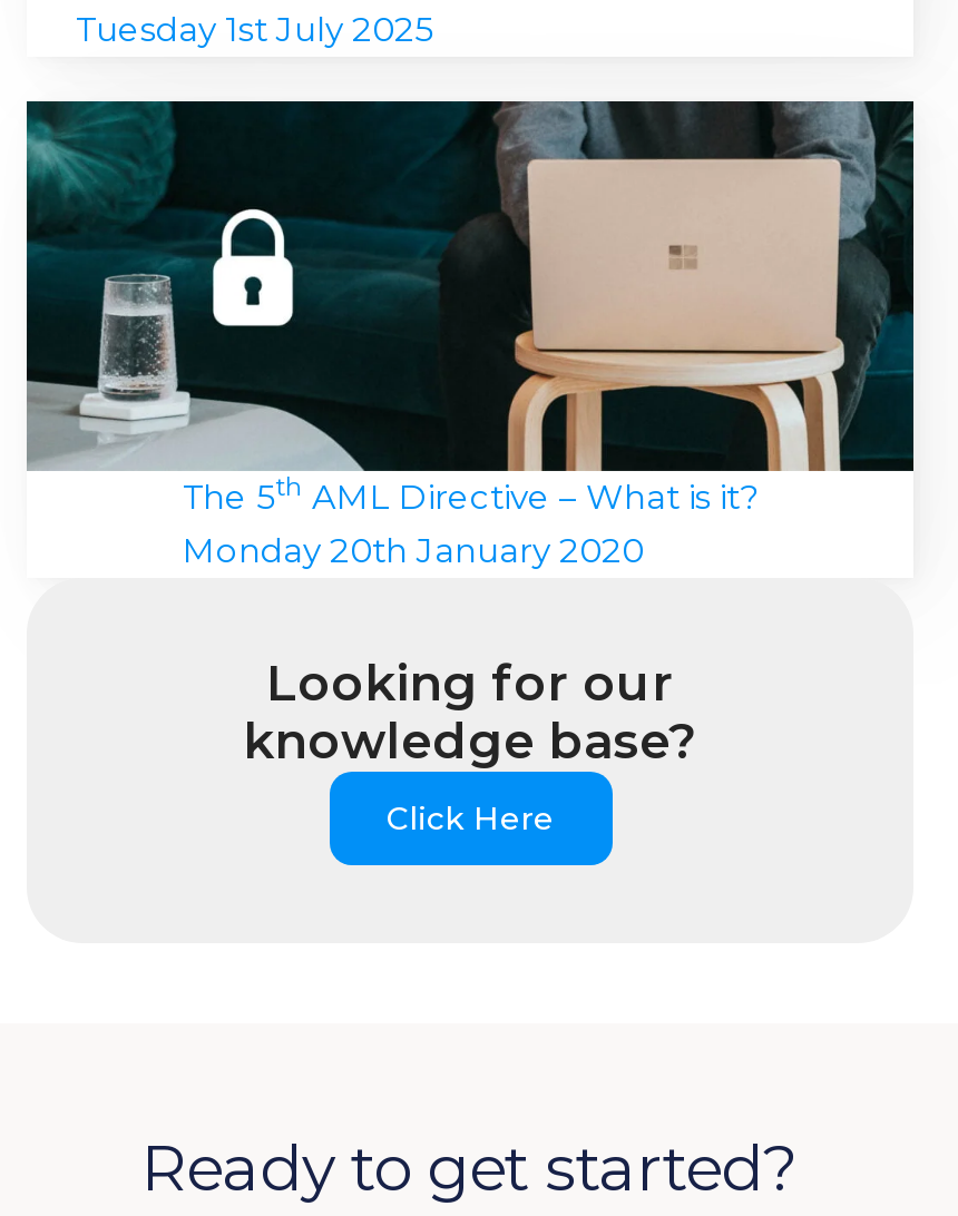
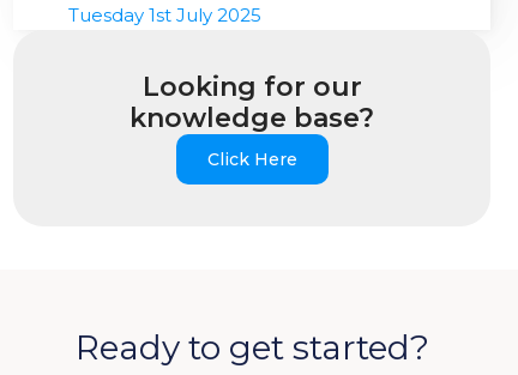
- [image]
- The 5th AML Directive – What is it?
- Monday 20th January 2020
